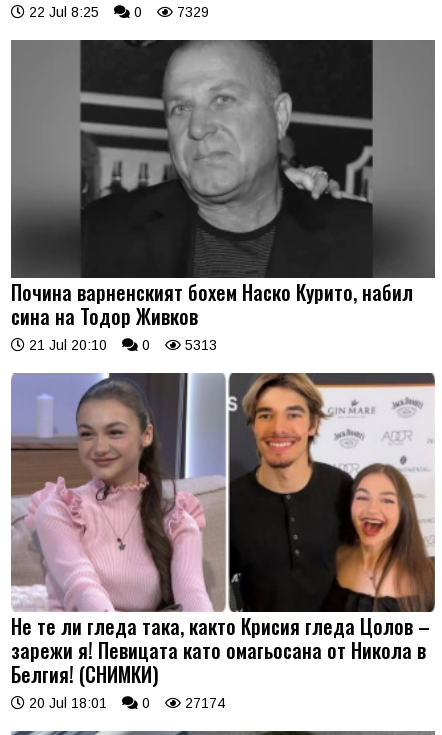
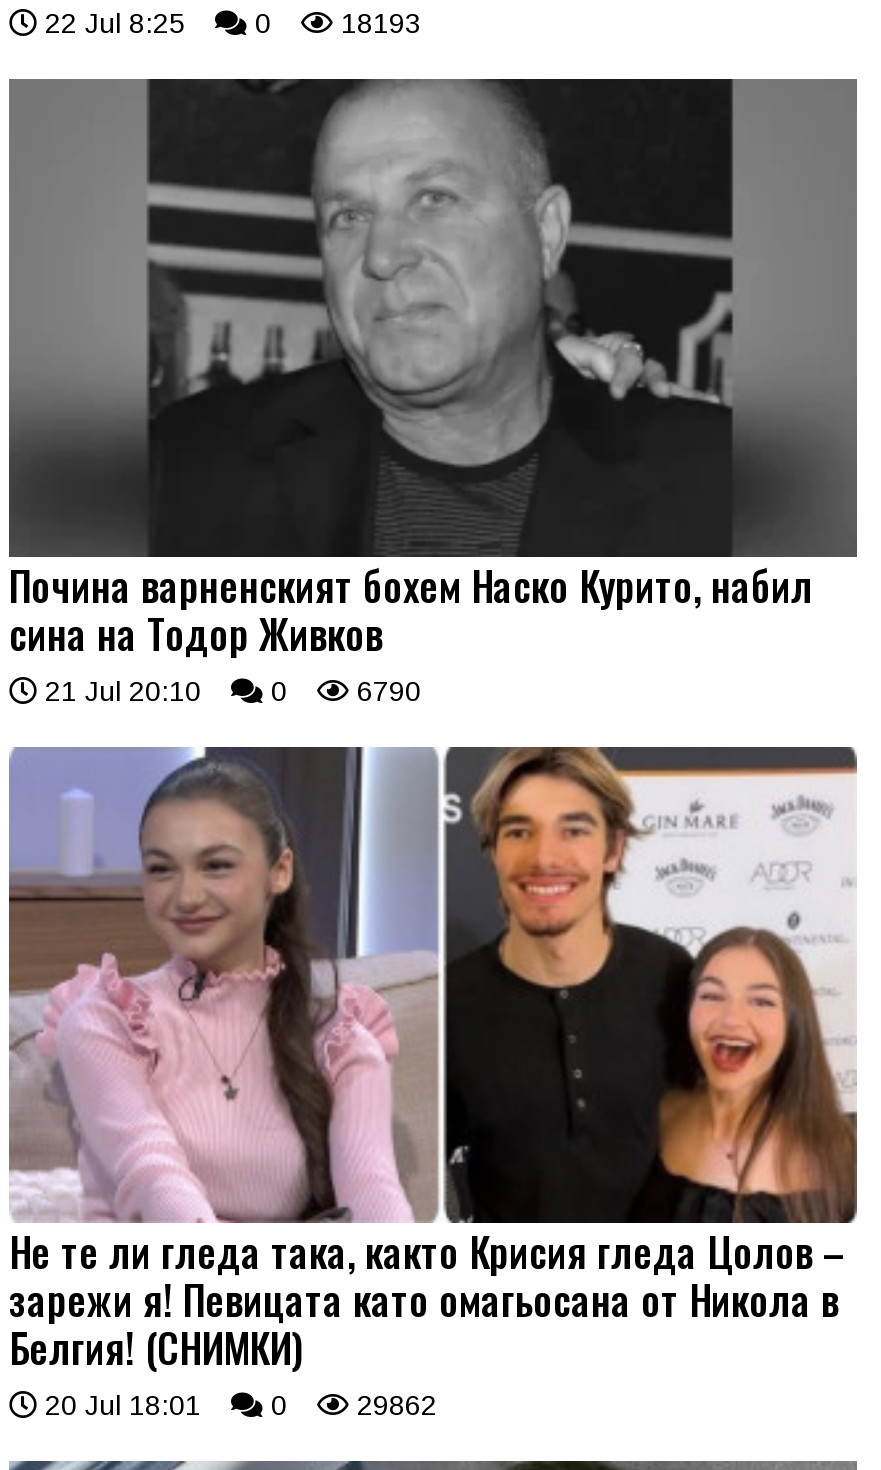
- 22 Jul 8:25 0 7329
+ 22 Jul 8:25 0 18193

- 21 Jul 20:10 0 5313
+ 21 Jul 20:10 0 6790

- 20 Jul 18:01 0 27174
+ 20 Jul 18:01 0 29862
